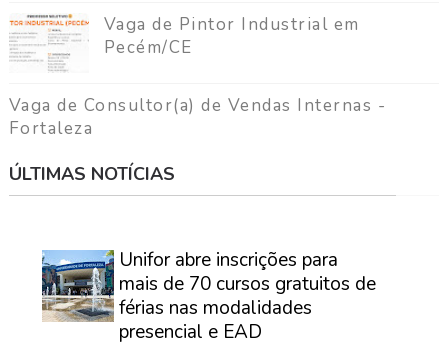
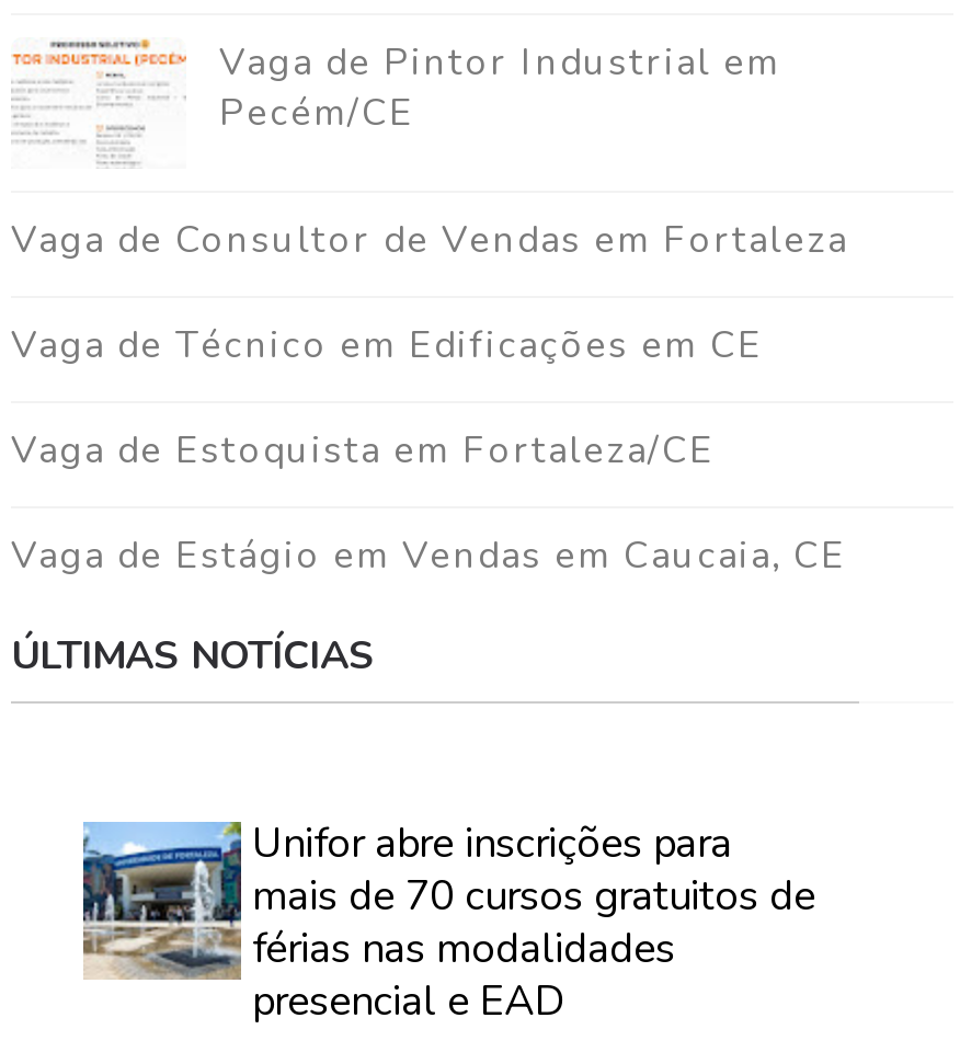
- Vaga de Consultor(a) de Vendas Internas -
- Fortaleza
+ Vaga de Consultor de Vendas em Fortaleza
+ Vaga de Técnico em Edificações em CE
+ Vaga de Estoquista em Fortaleza/CE
+ Vaga de Estágio em Vendas em Caucaia, CE
